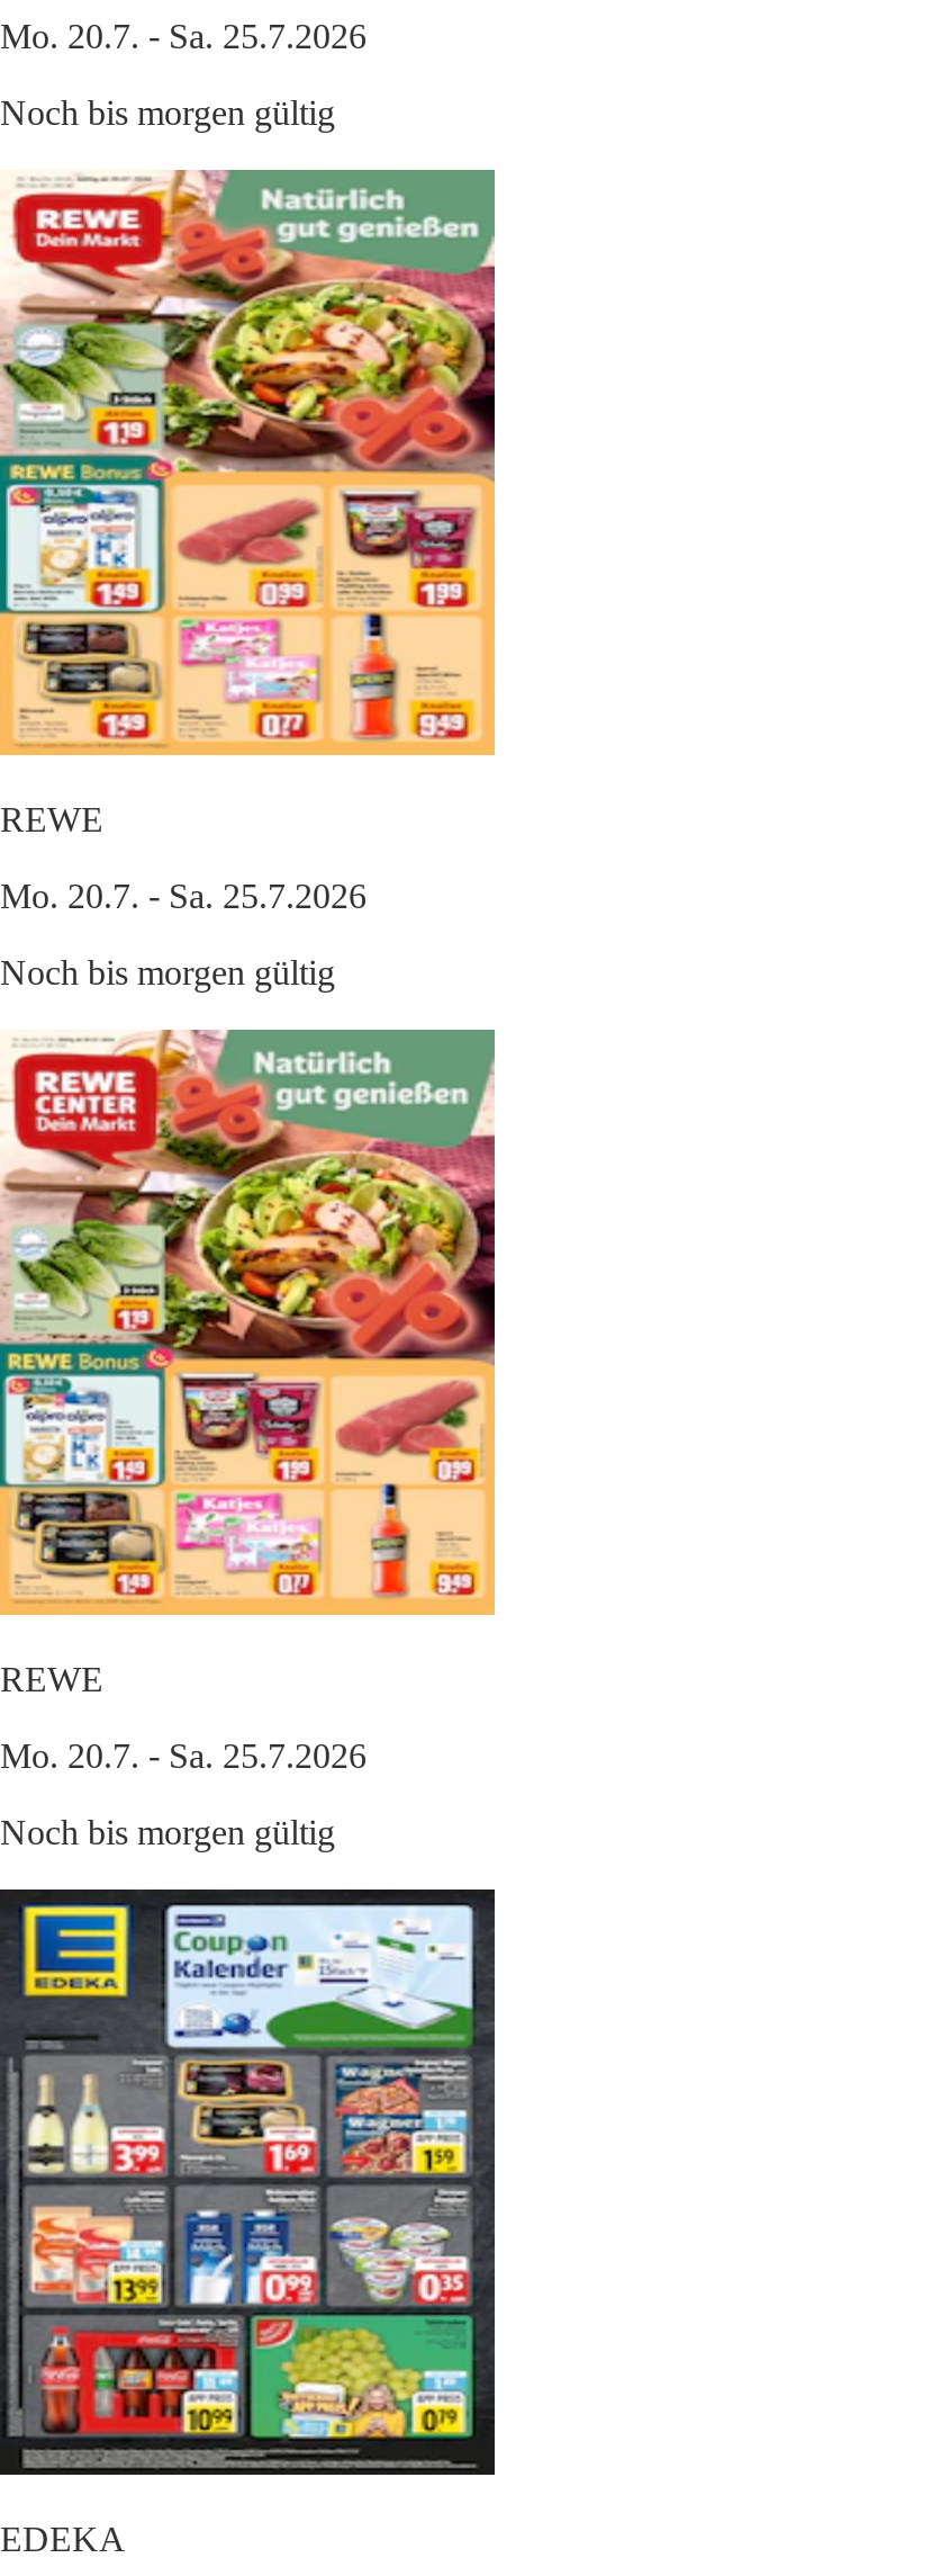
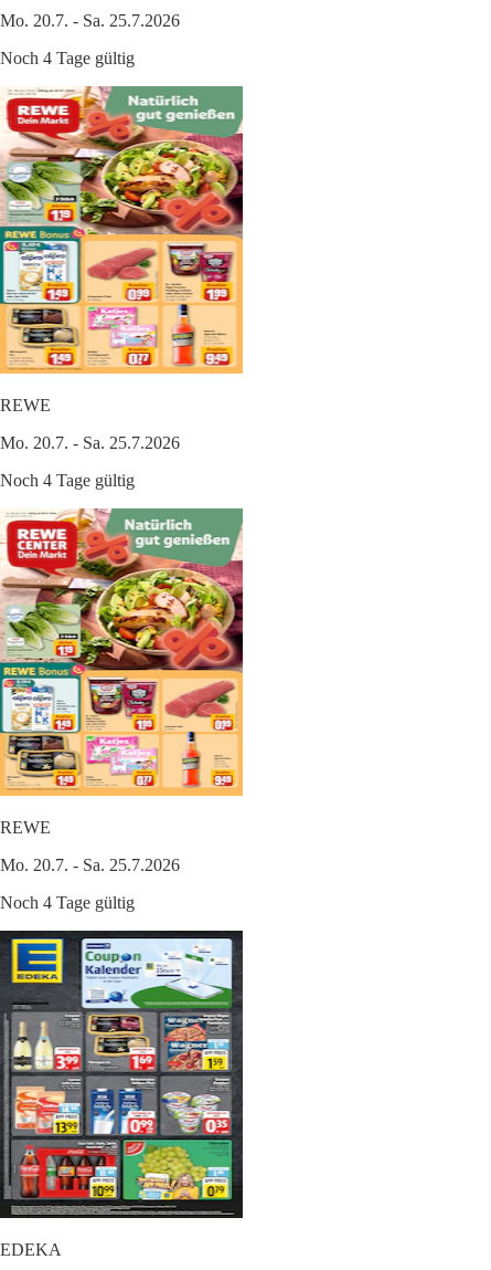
- Noch bis morgen gültig
+ Noch 4 Tage gültig

- Noch bis morgen gültig
+ Noch 4 Tage gültig

- Noch bis morgen gültig
+ Noch 4 Tage gültig
